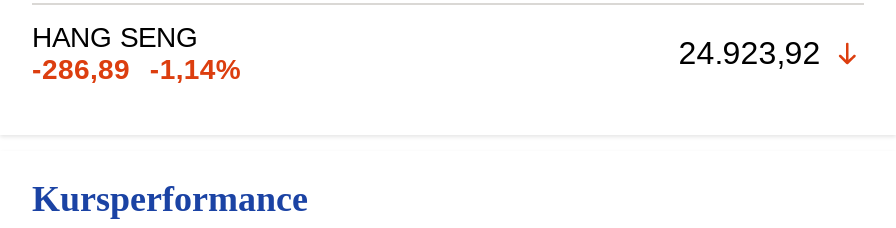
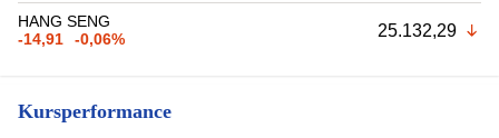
- 24.923,92
+ 25.132,29

- -286,89
+ -14,91

- -1,14%
+ -0,06%
